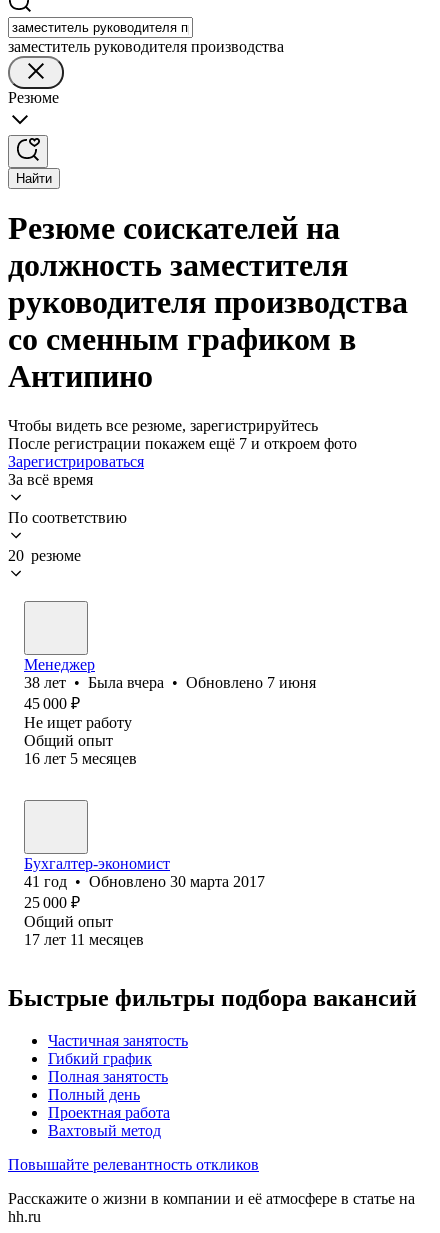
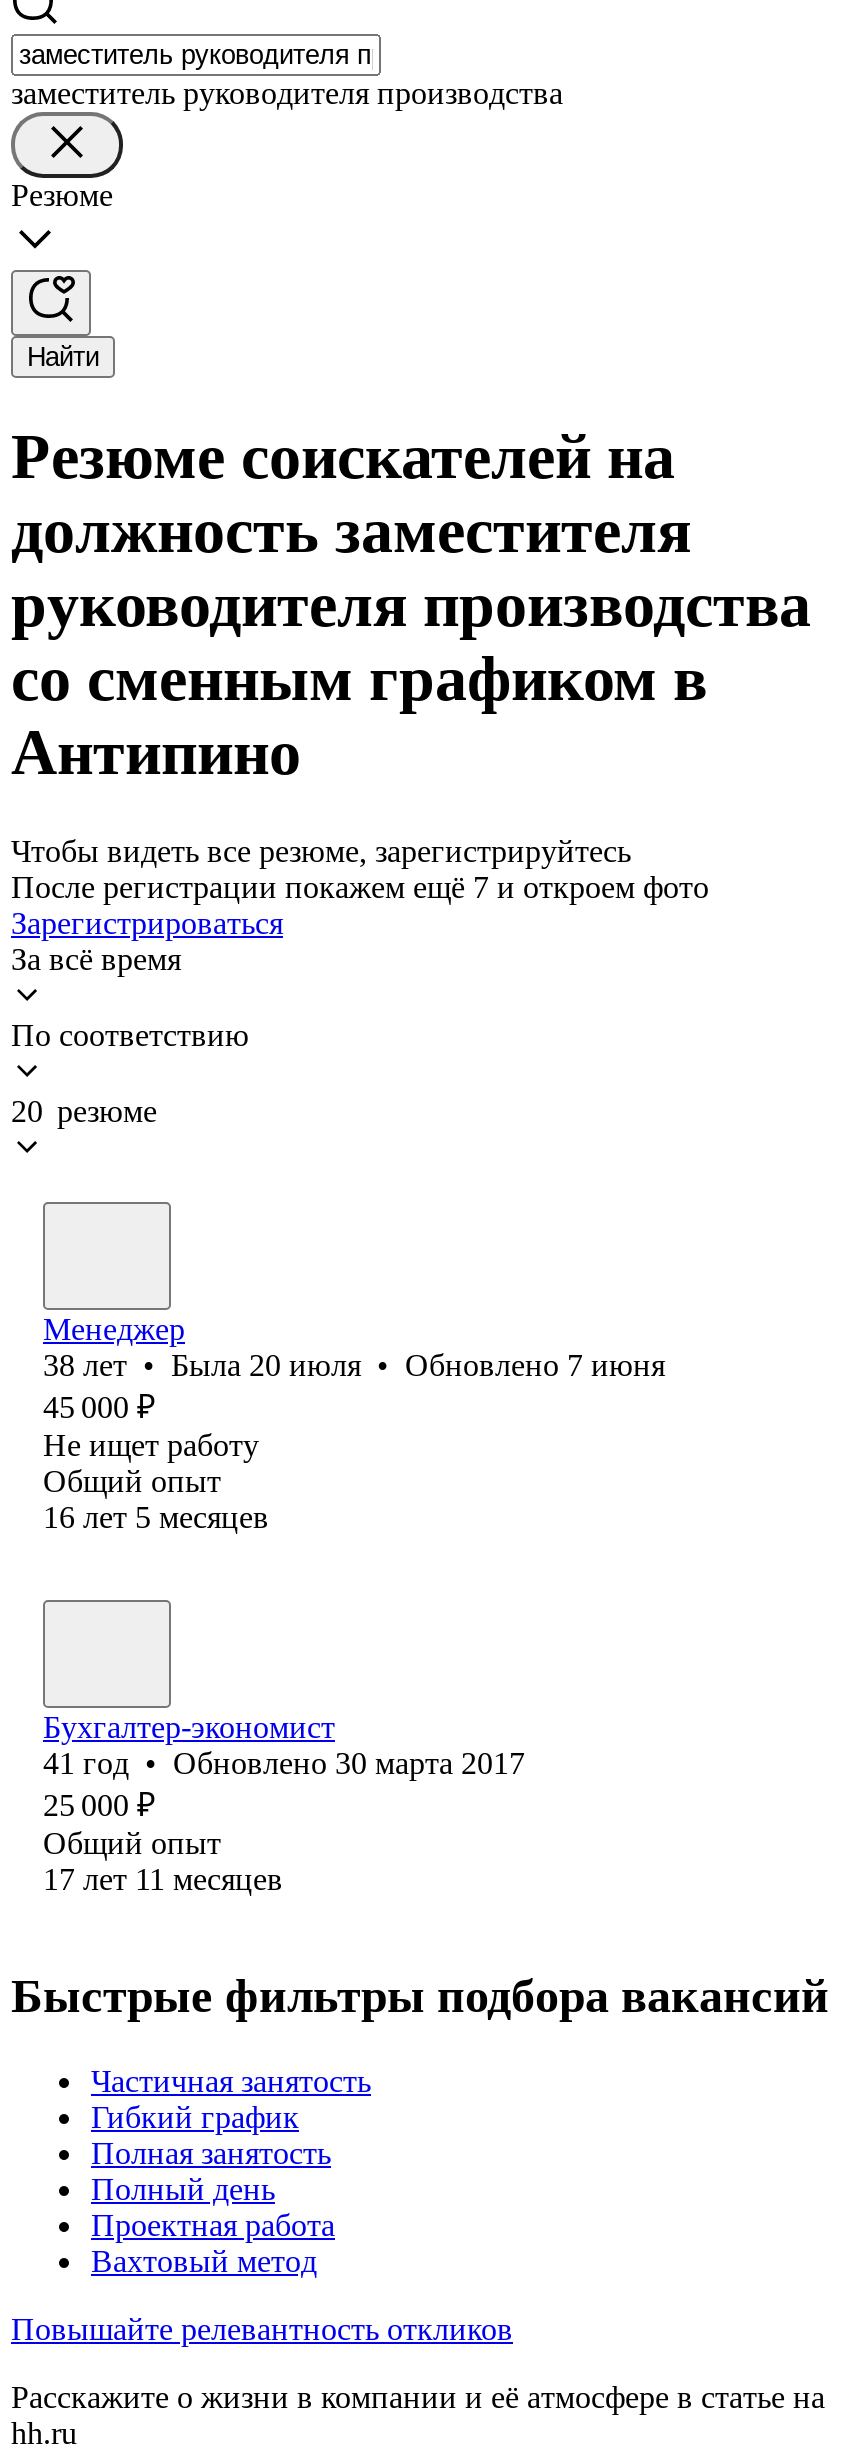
- 38 лет • Была вчера • Обновлено 7 июня
+ 38 лет • Была 20 июля • Обновлено 7 июня
